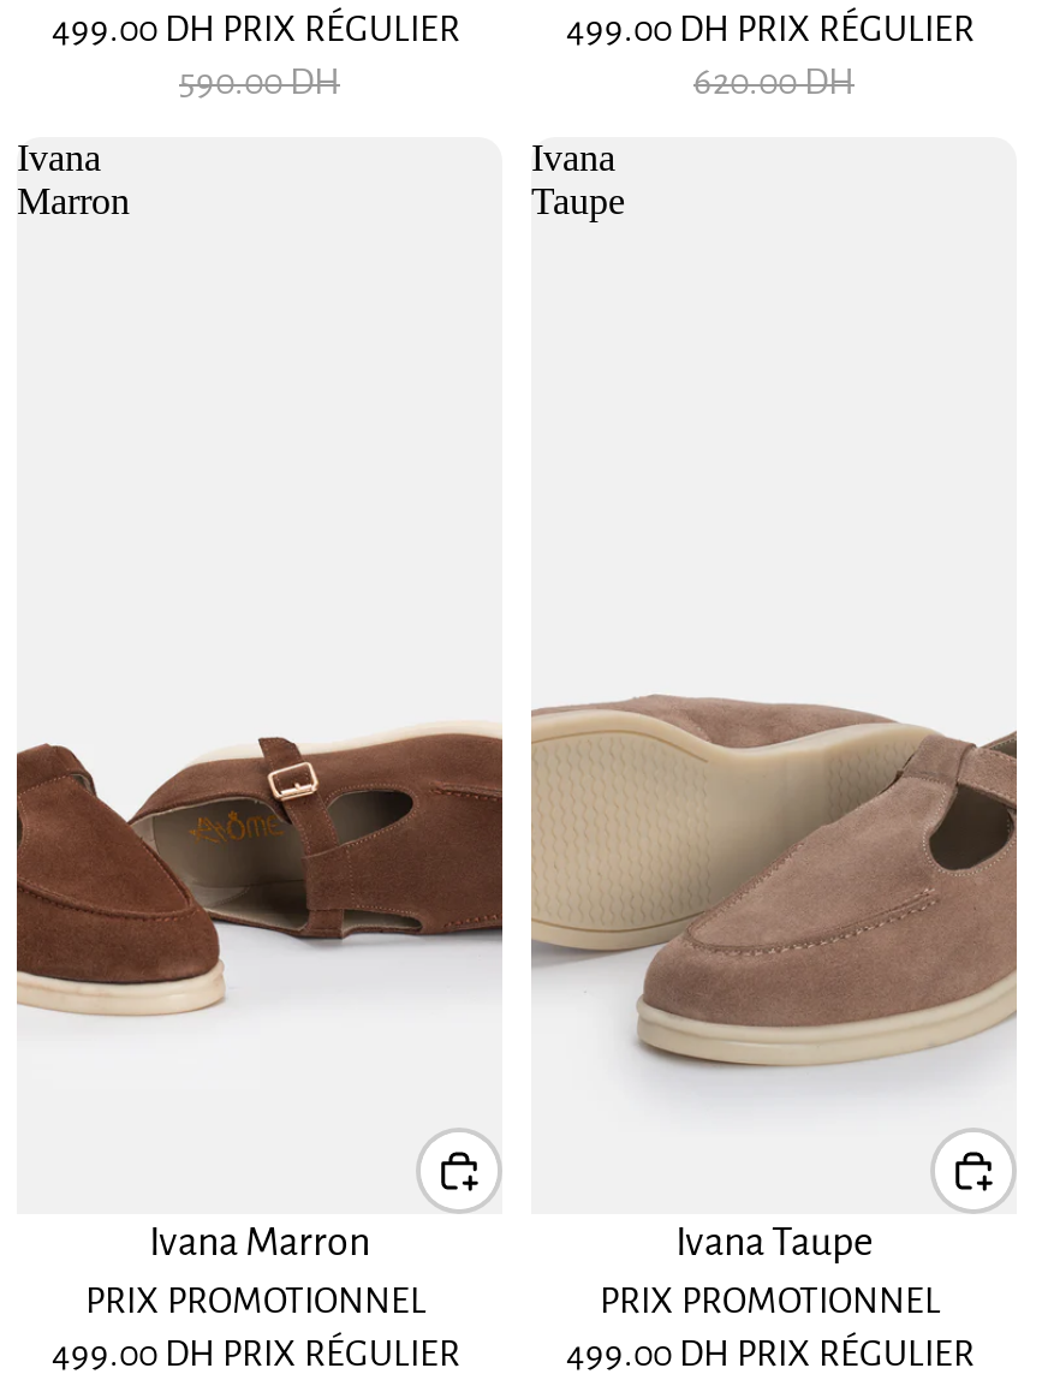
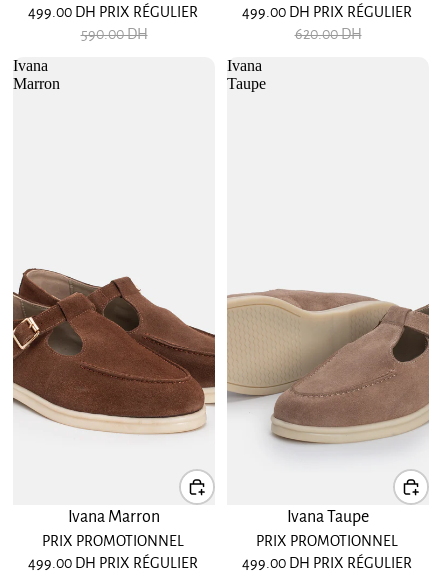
- [image]
+ [image]
